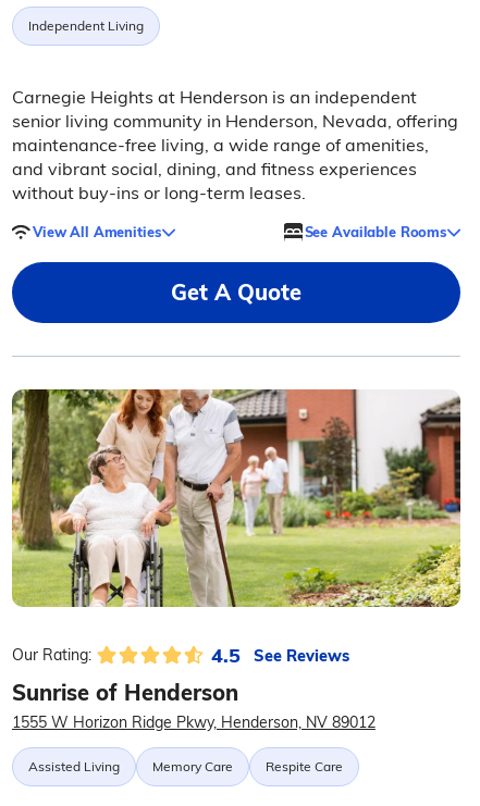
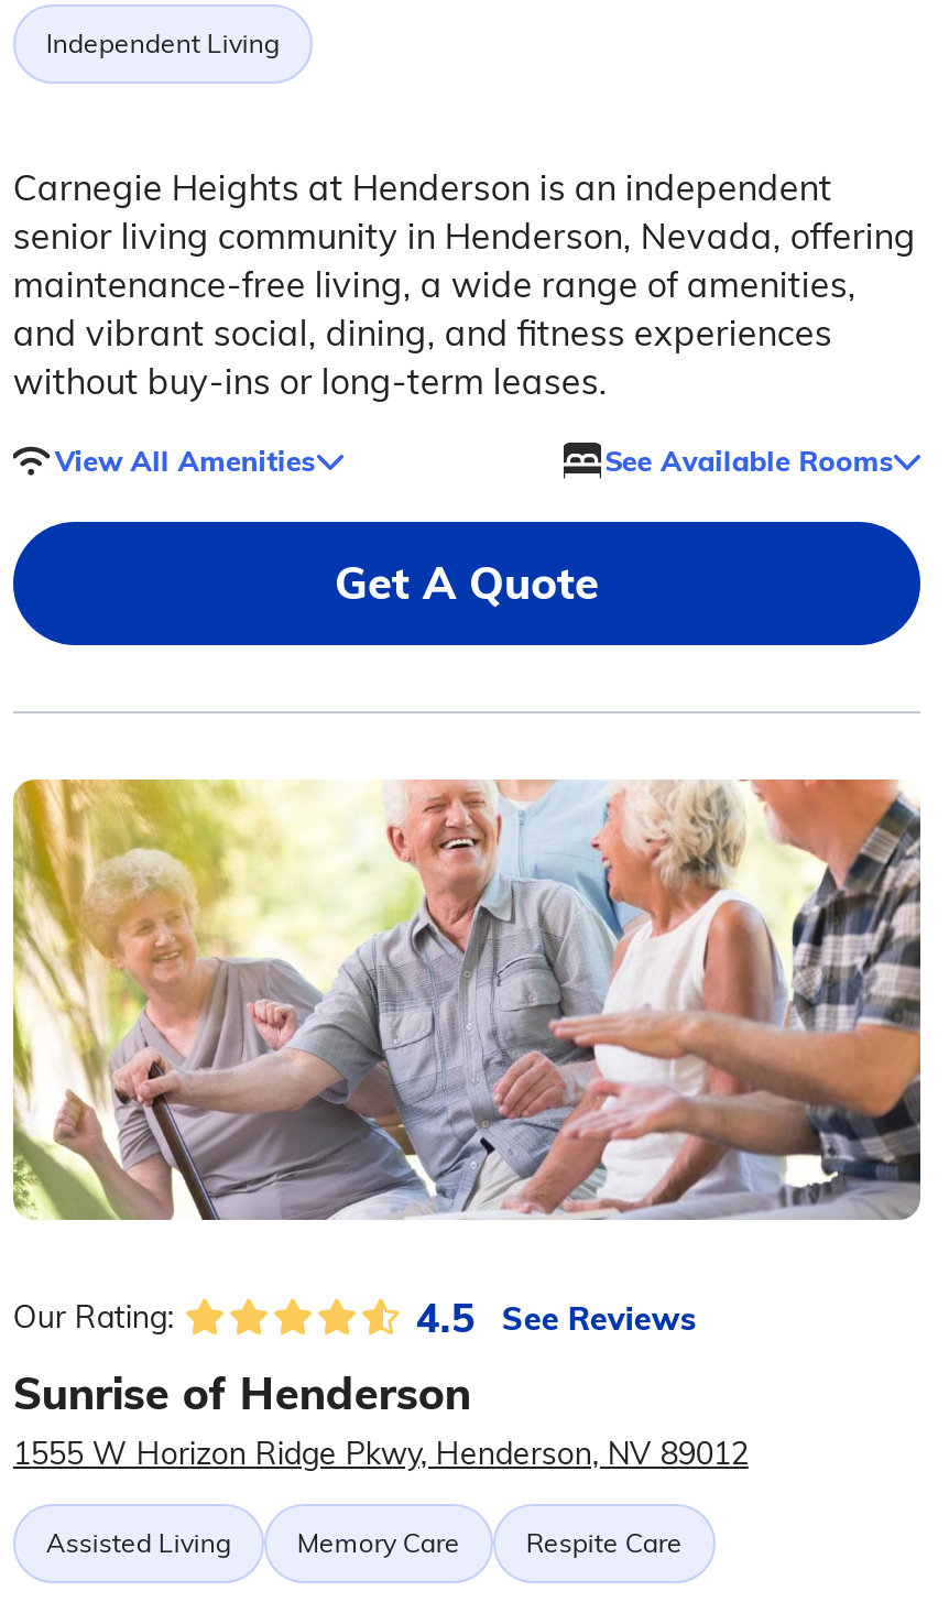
- [image]
+ [image]
